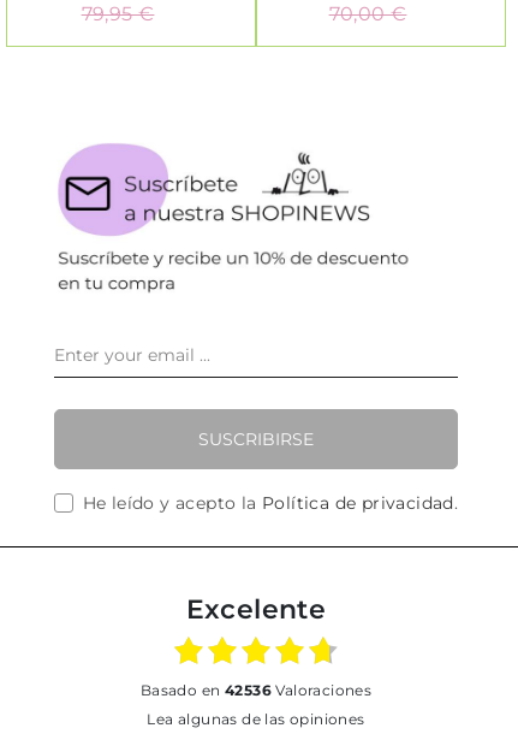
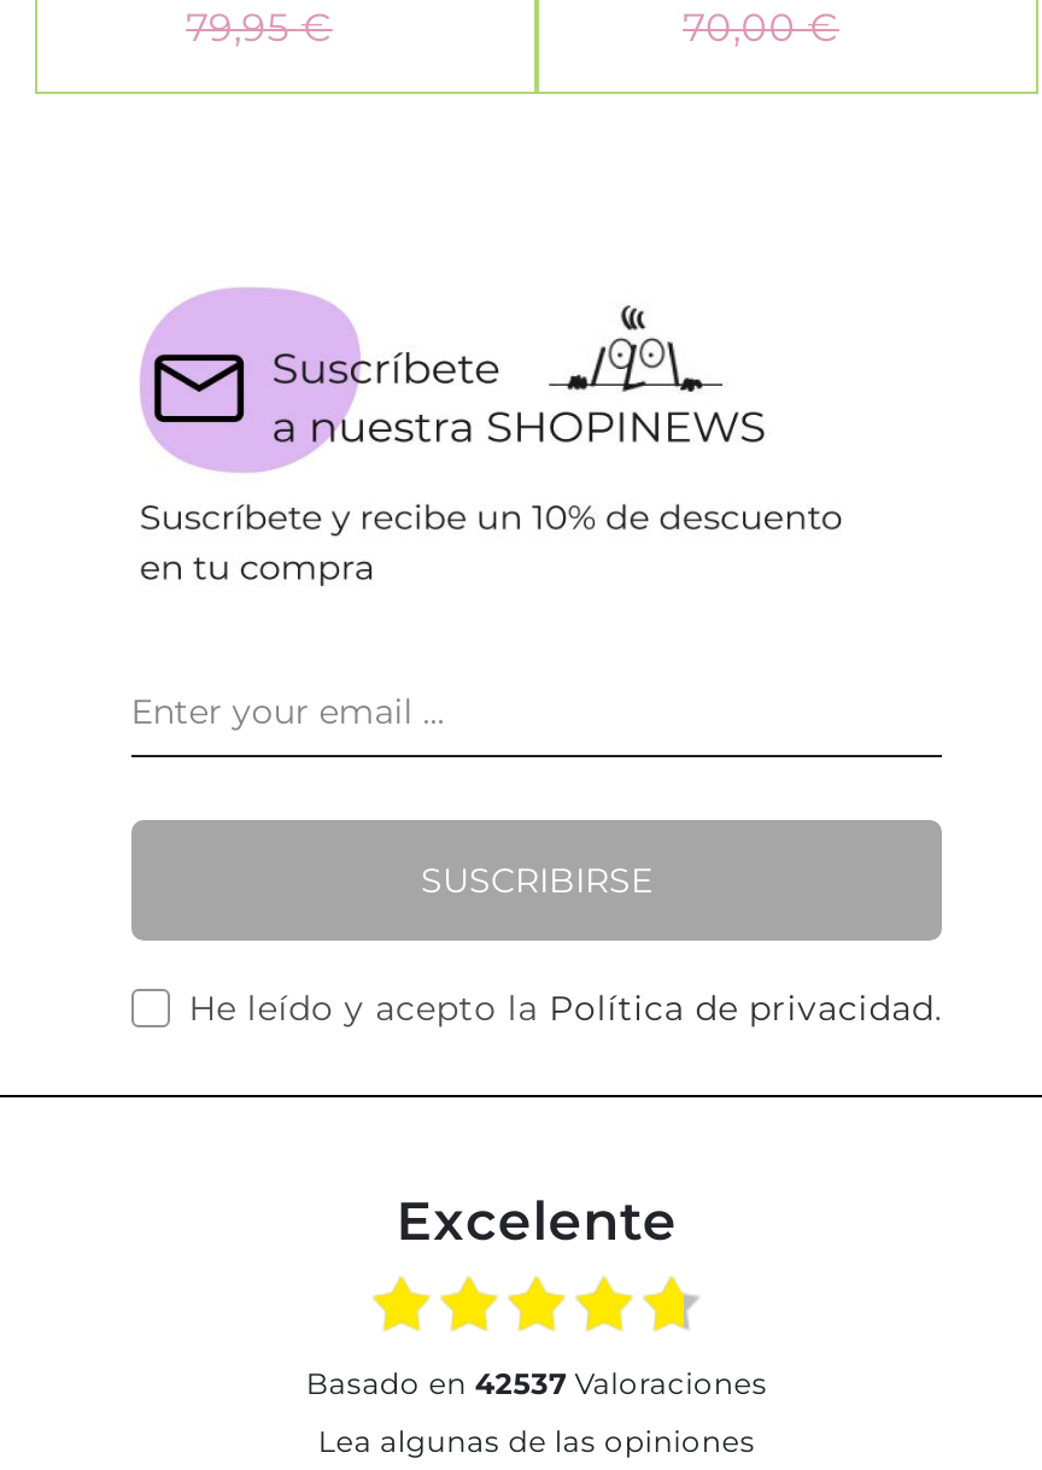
- basado en 42536 Valoraciones
+ basado en 42537 Valoraciones
